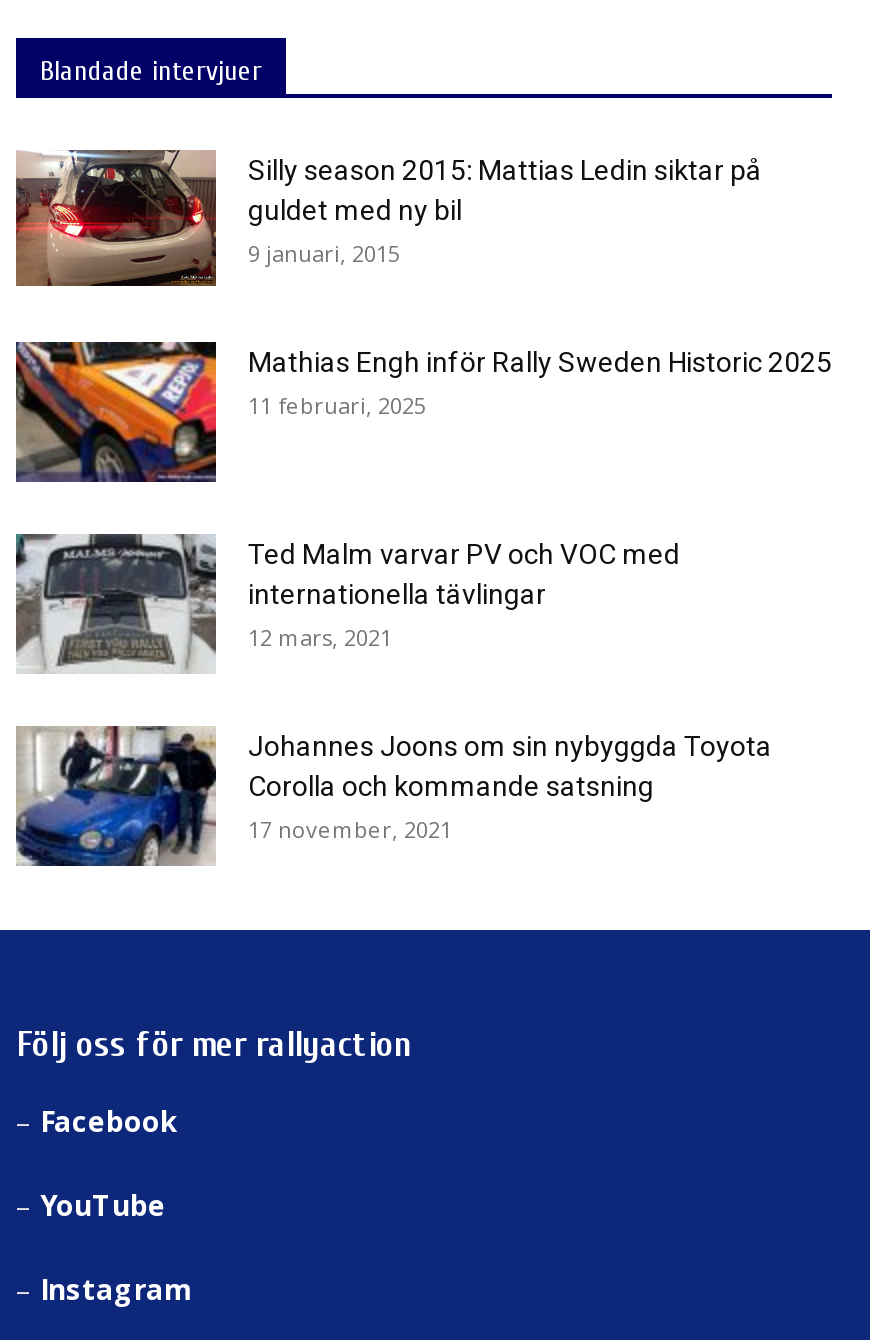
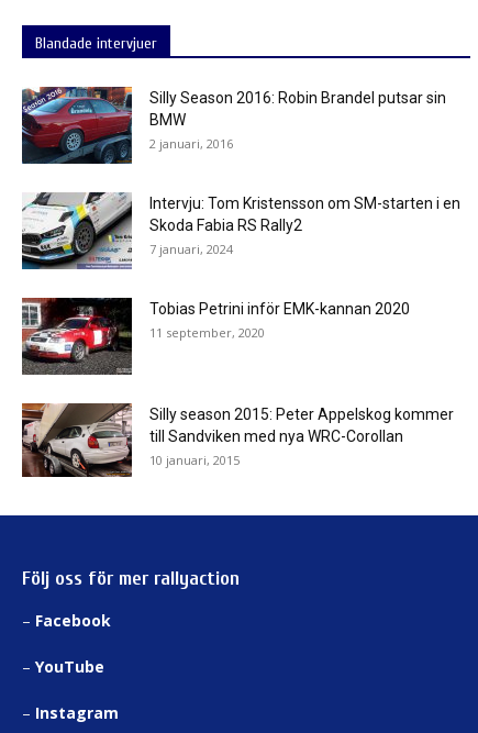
- [image]
- Silly season 2015: Mattias Ledin siktar på
- guldet med ny bil
- 9 januari, 2015
+ [image]
+ Silly Season 2016: Robin Brandel putsar sin
+ BMW
+ 2 januari, 2016

- [image]
- Mathias Engh inför Rally Sweden Historic 2025
- 11 februari, 2025
+ [image]
+ Intervju: Tom Kristensson om SM-starten i en
+ Skoda Fabia RS Rally2
+ 7 januari, 2024

- [image]
- Ted Malm varvar PV och VOC med
- internationella tävlingar
- 12 mars, 2021
+ [image]
+ Tobias Petrini inför EMK-kannan 2020
+ 11 september, 2020

- [image]
- Johannes Joons om sin nybyggda Toyota
- Corolla och kommande satsning
- 17 november, 2021
+ [image]
+ Silly season 2015: Peter Appelskog kommer
+ till Sandviken med nya WRC-Corollan
+ 10 januari, 2015
